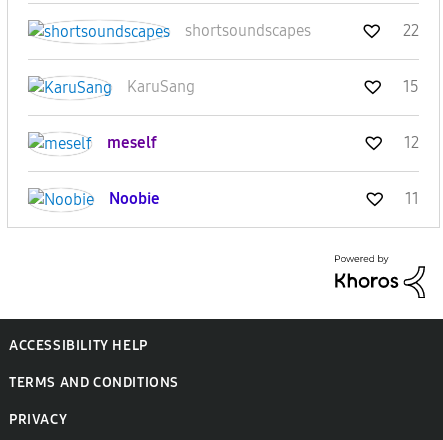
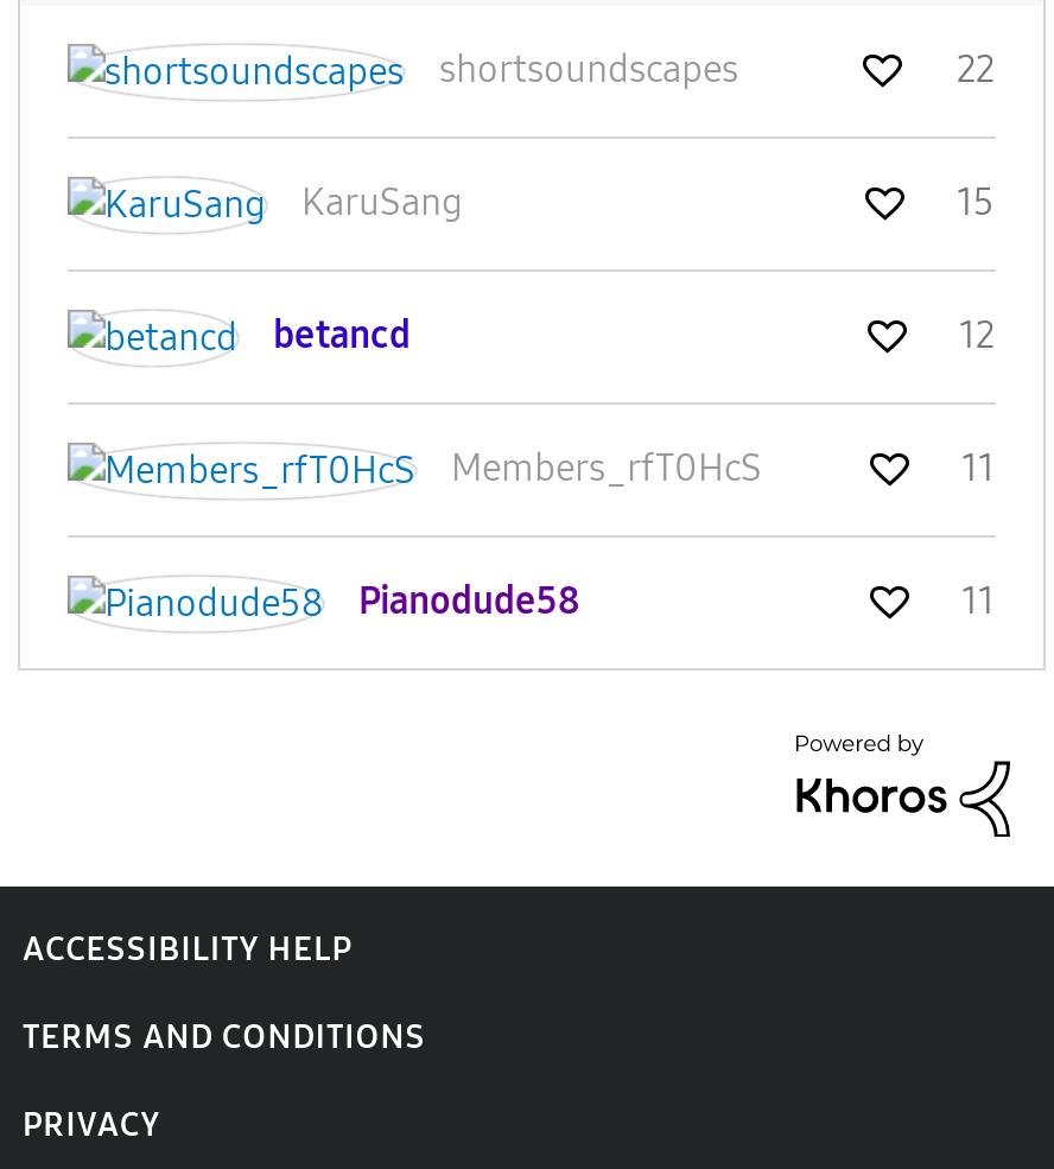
- meself
+ betancd

- Noobie
+ Members_rfT0HcS
+ 11
+ Pianodude58
